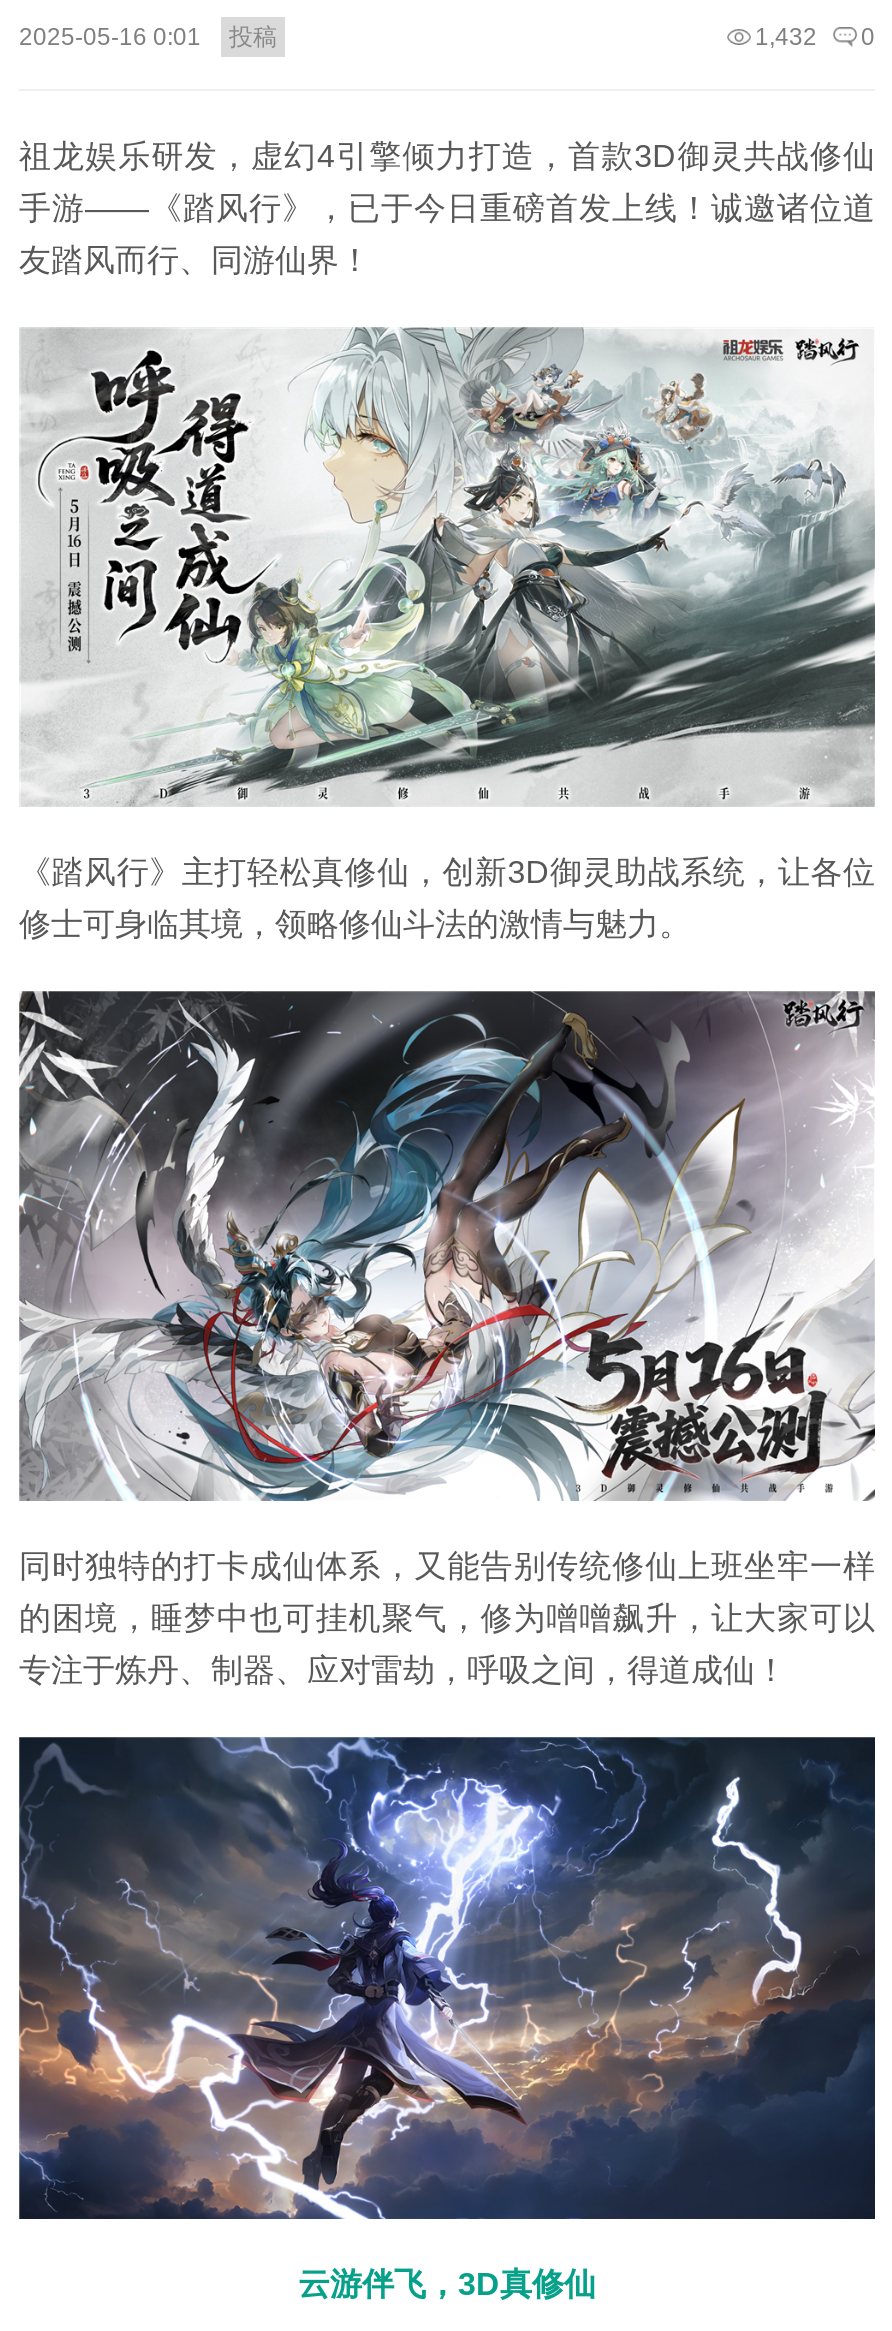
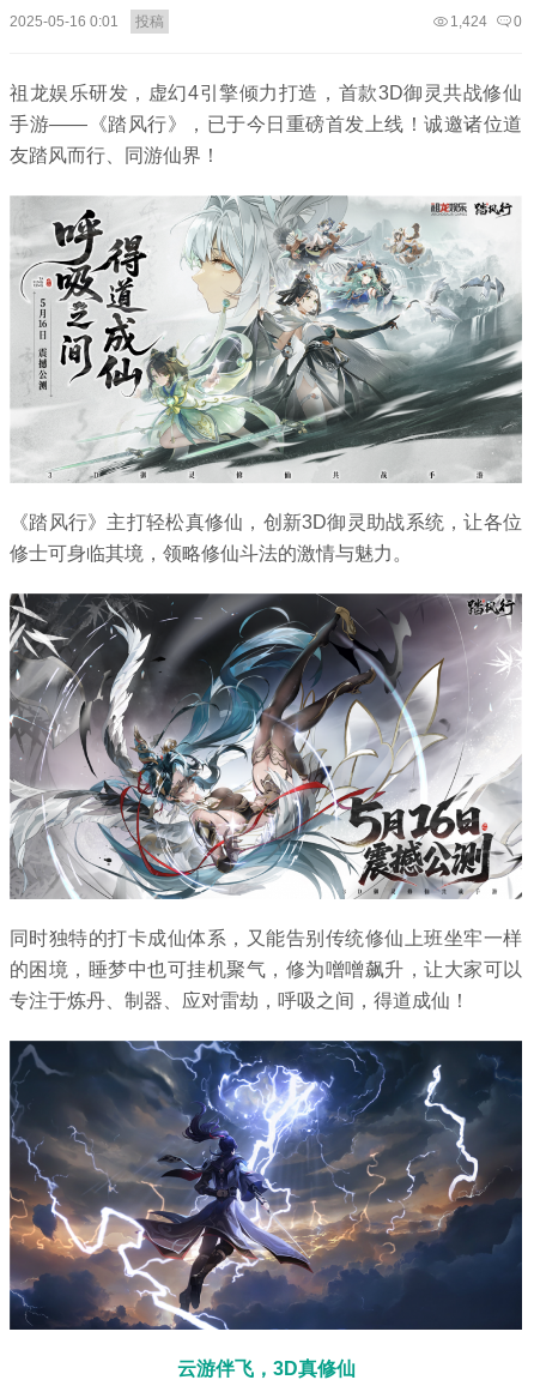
- 1,432 0
+ 1,424 0
